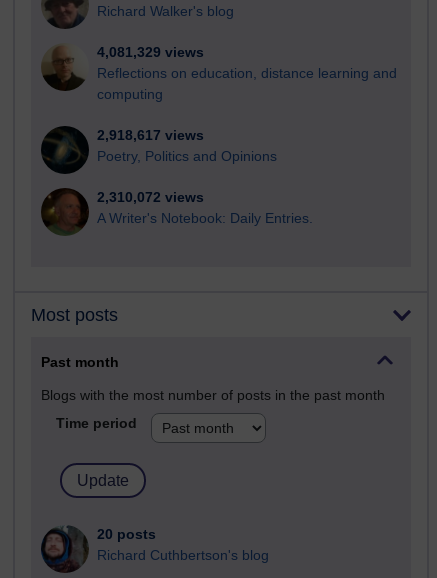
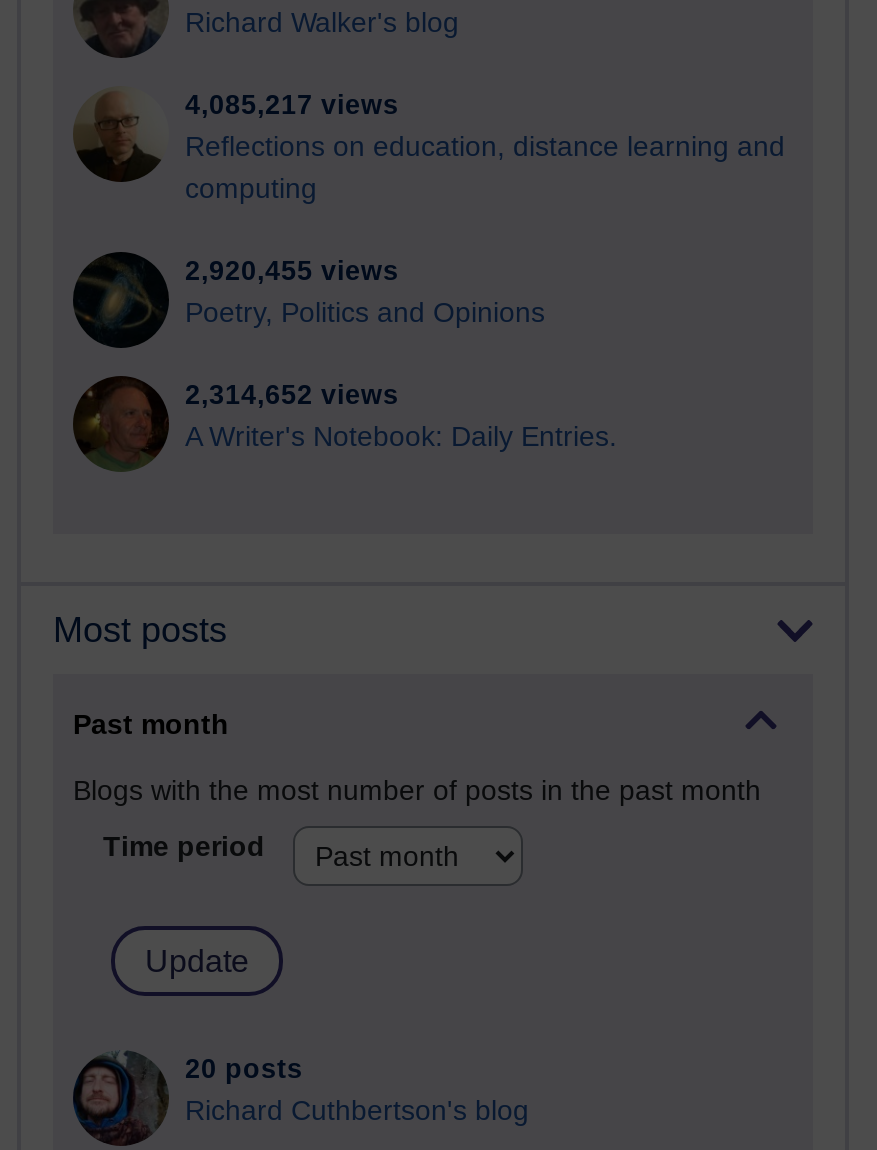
- 4,081,329 views
+ 4,085,217 views

- 2,918,617 views
+ 2,920,455 views

- 2,310,072 views
+ 2,314,652 views
